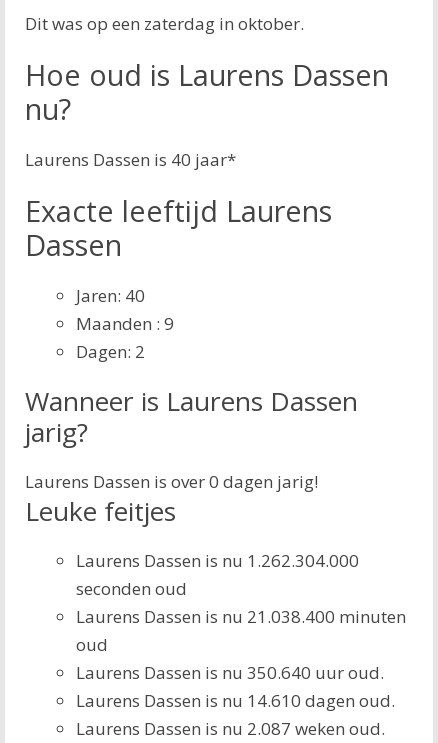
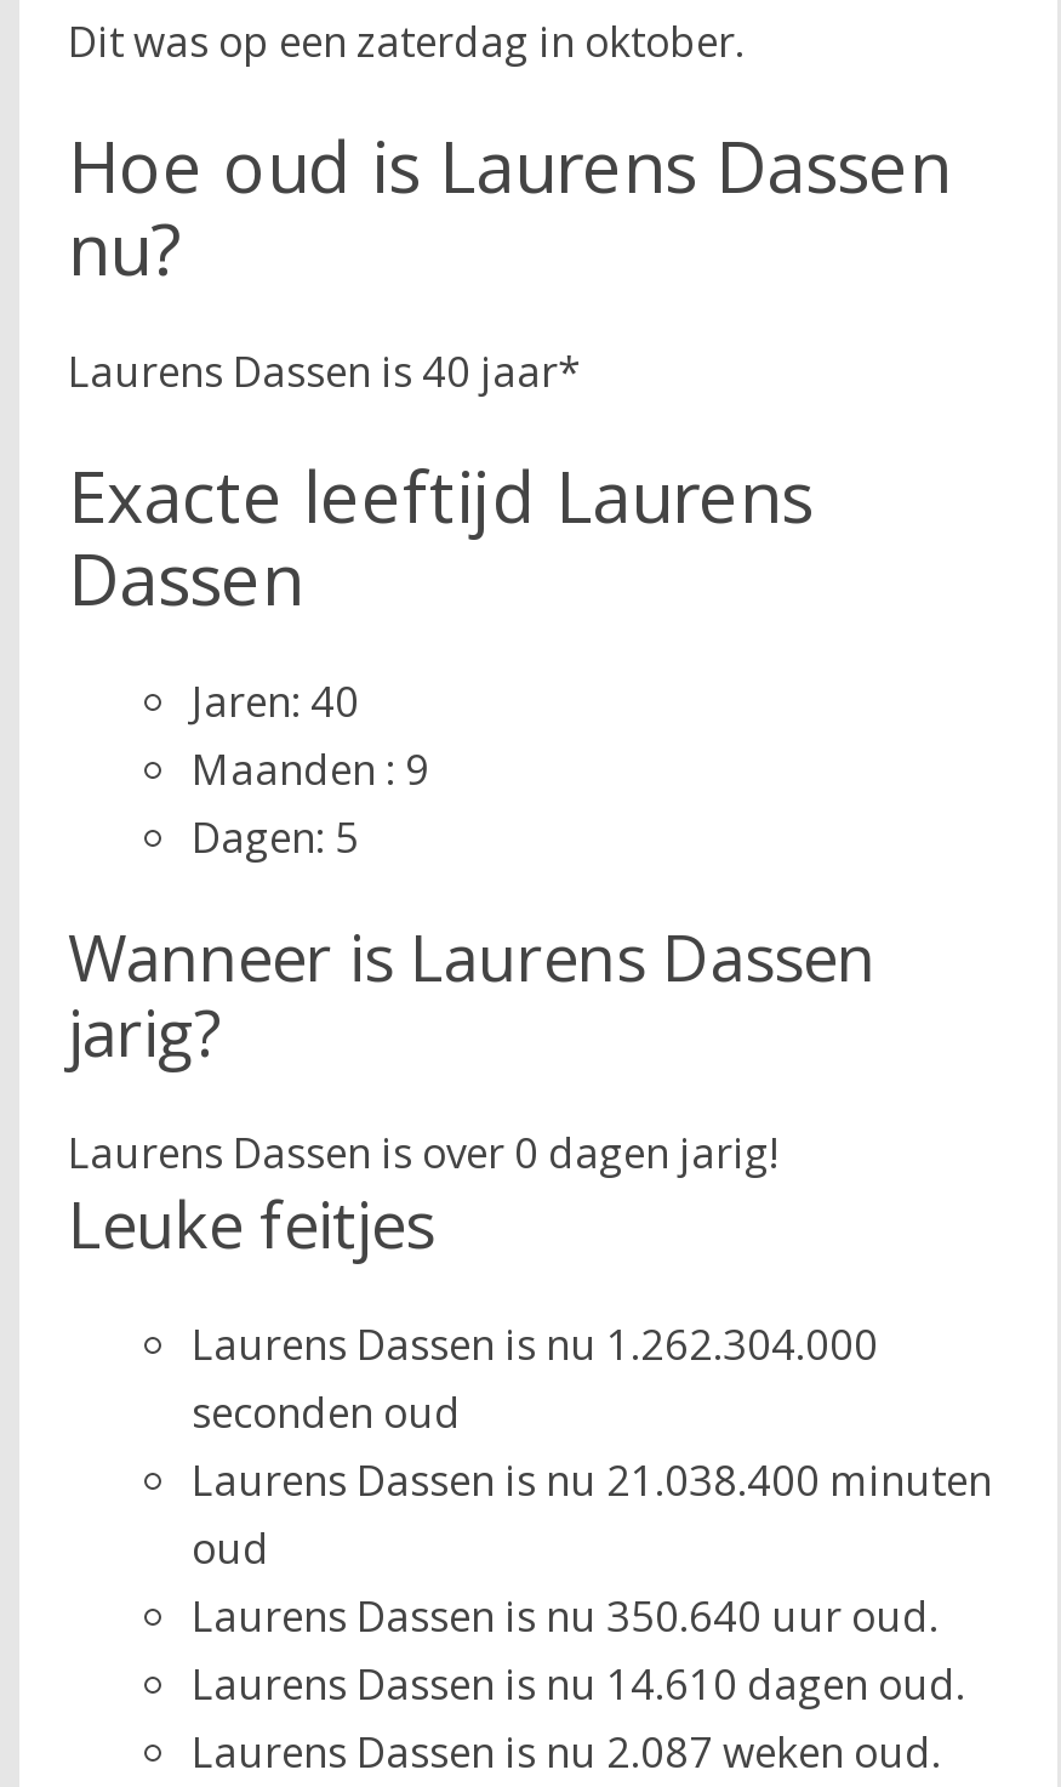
- Dagen: 2
+ Dagen: 5
